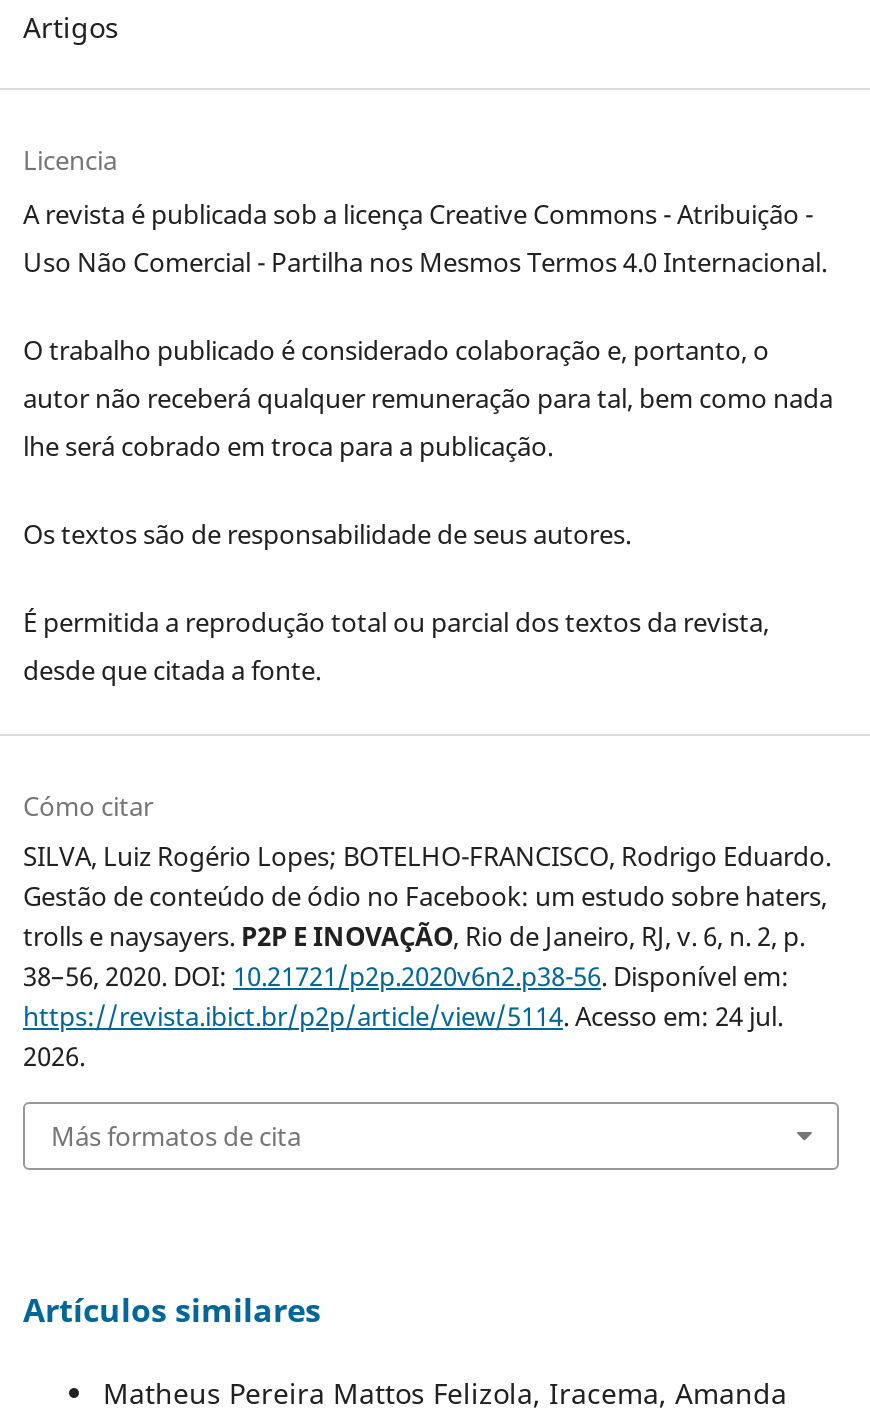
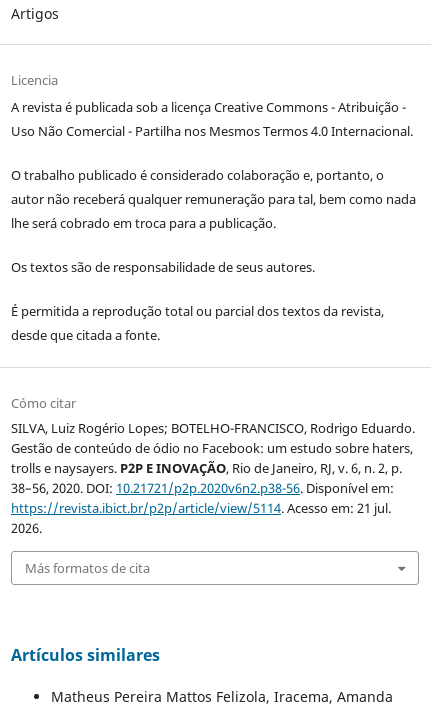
- https://revista.ibict.br/p2p/article/view/5114. Acesso em: 24 jul.
+ https://revista.ibict.br/p2p/article/view/5114. Acesso em: 21 jul.
